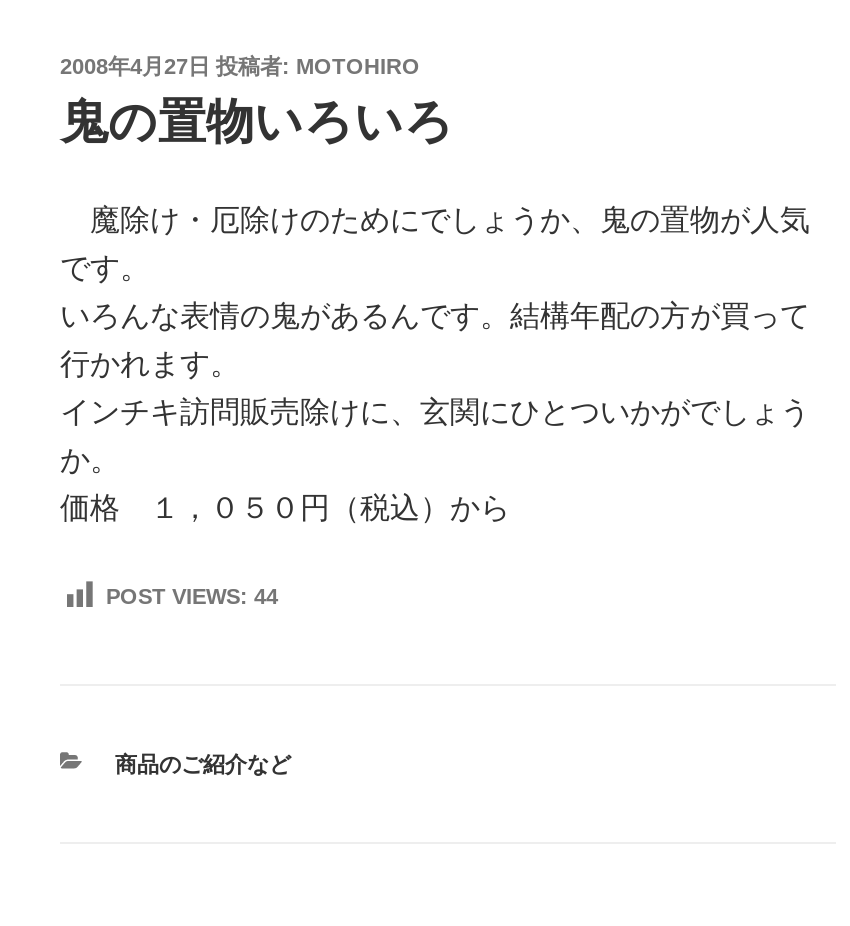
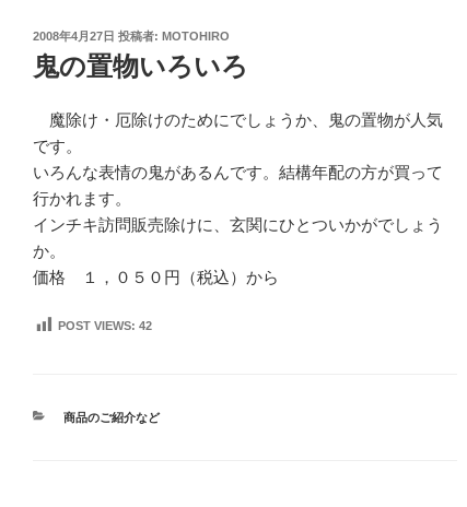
- POST VIEWS: 44
+ POST VIEWS: 42
